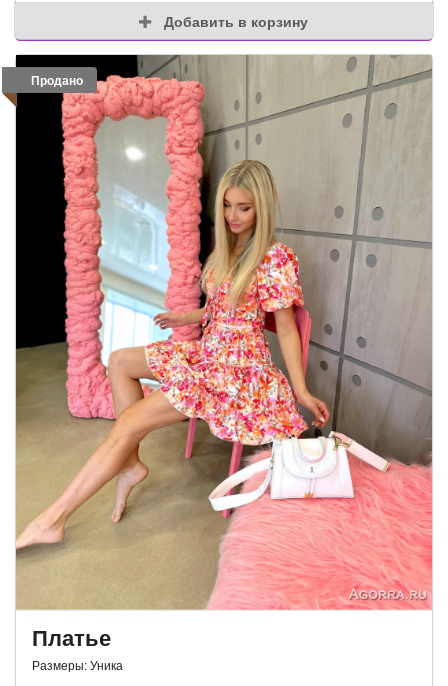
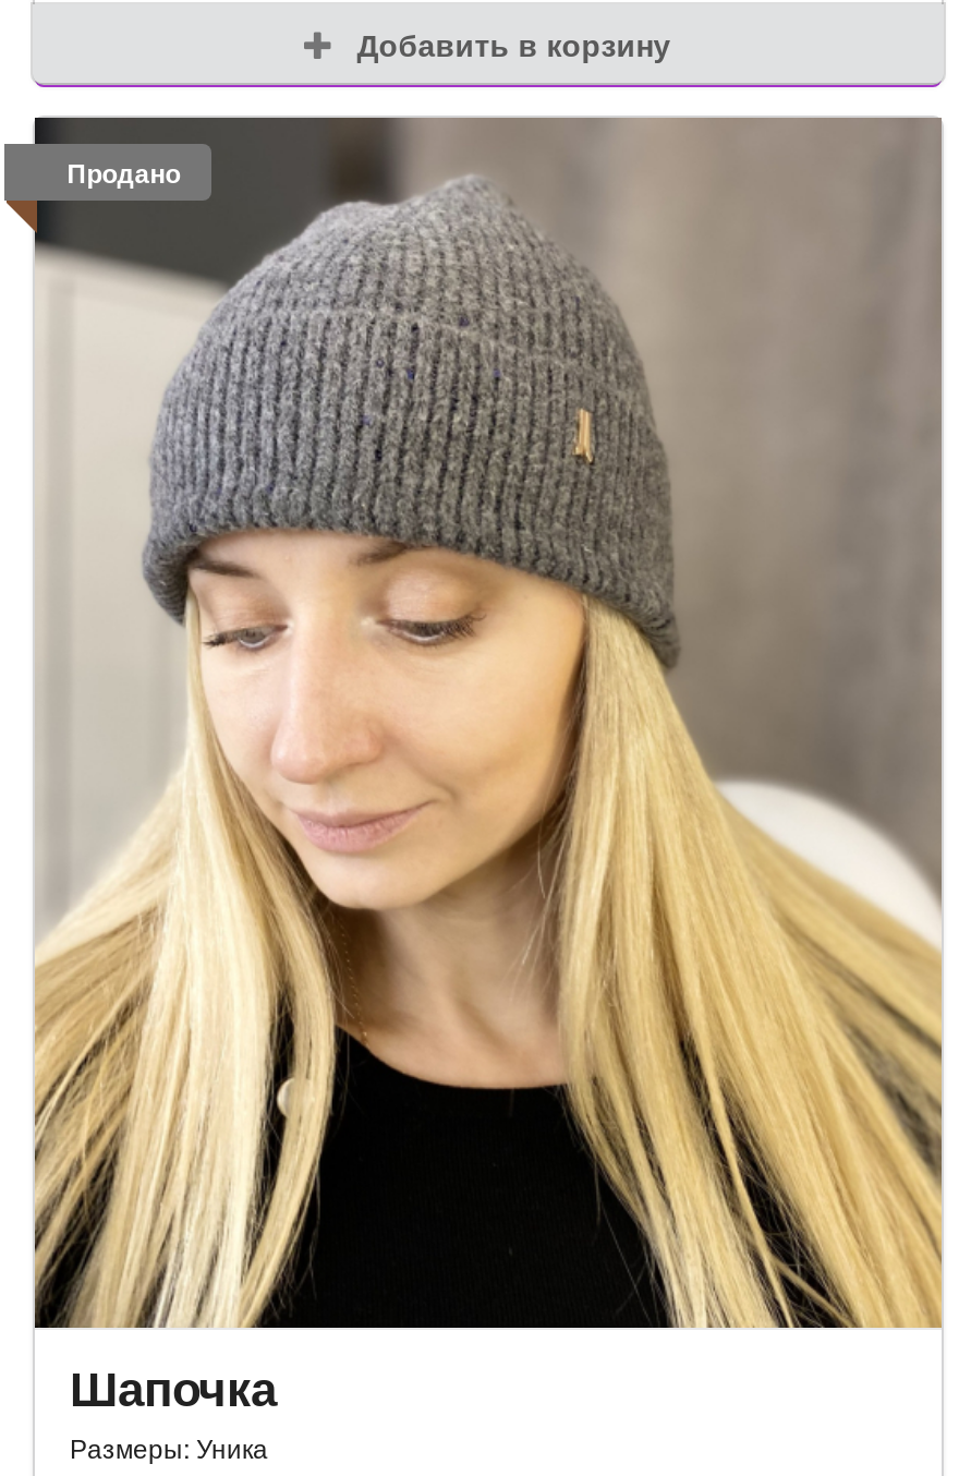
- [image]
- Платье
+ [image]
+ Шапочка
